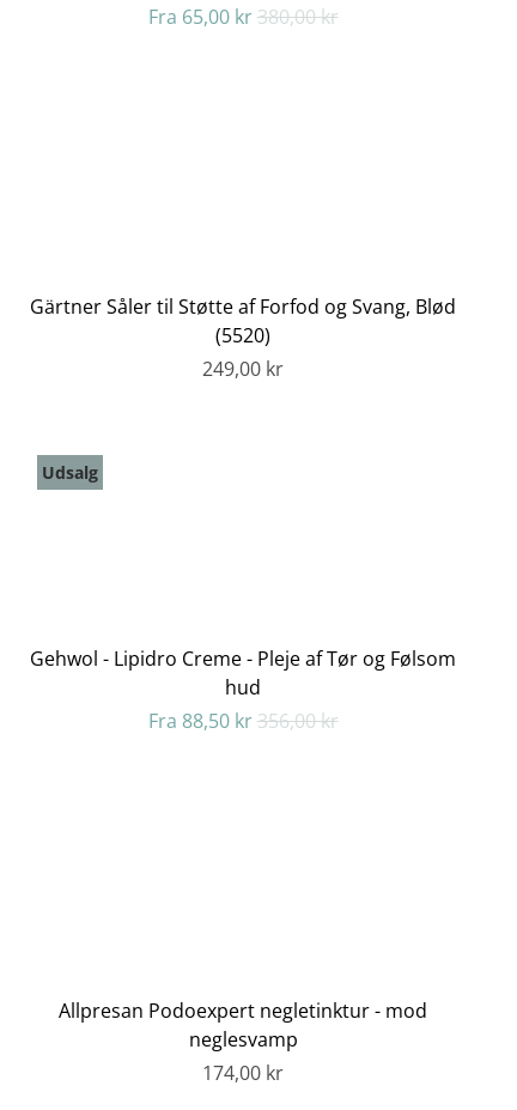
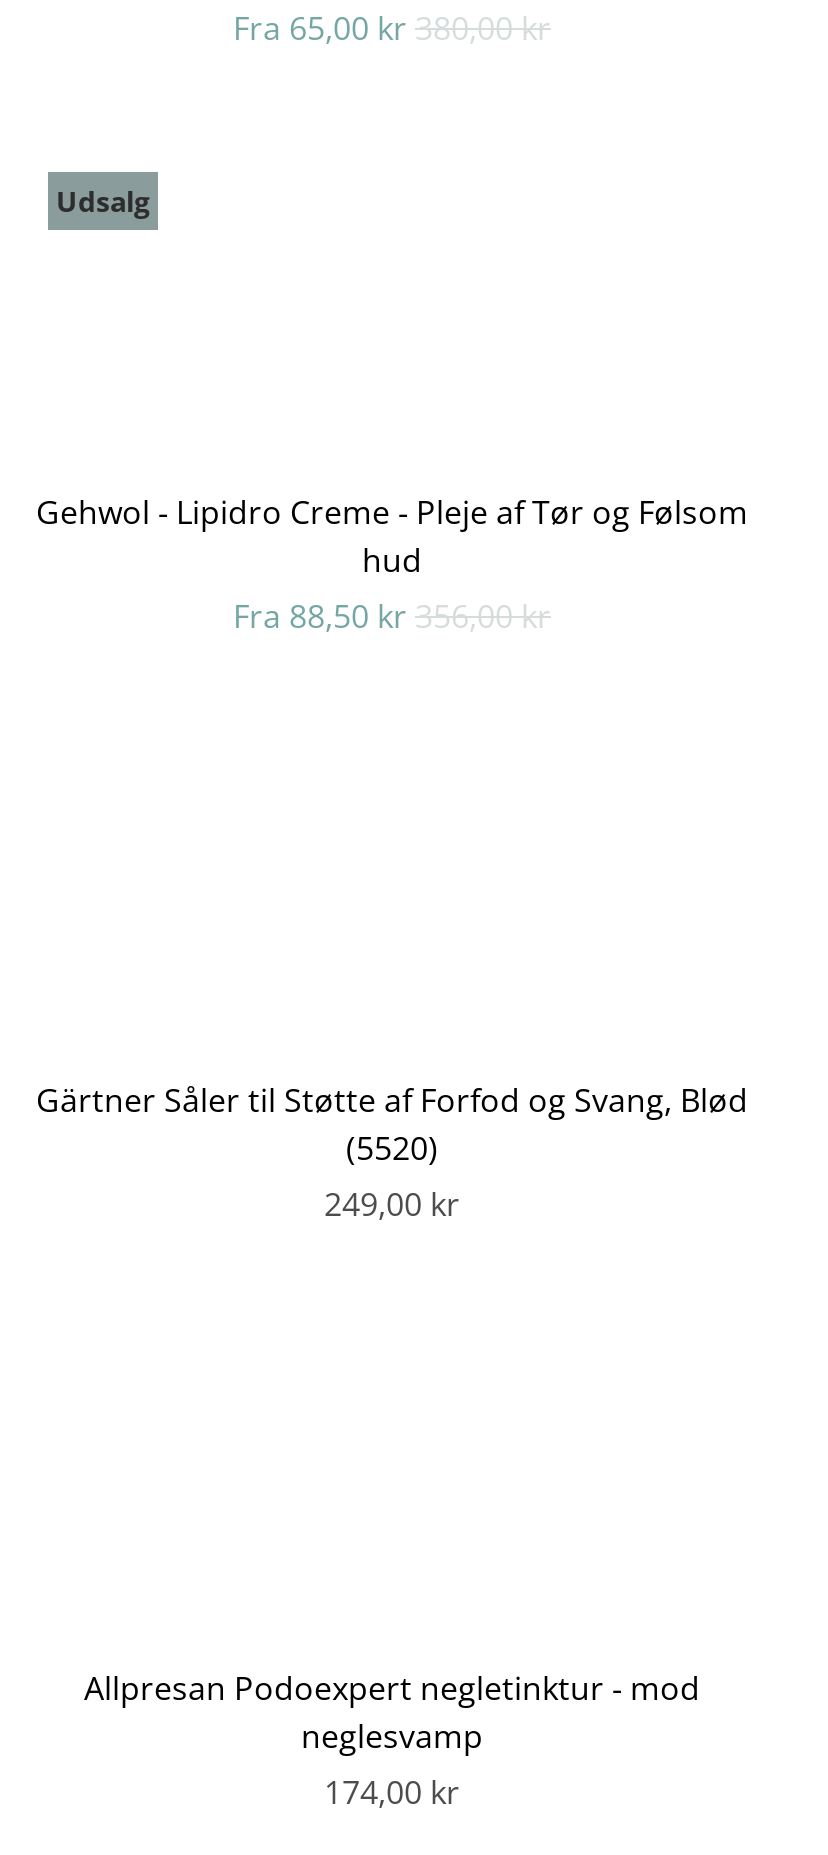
moved down: Gärtner Såler til Støtte af Forfod og Svang, Blød | (5520) | 249,00 kr

moved up: Udsalg | Gehwol - Lipidro Creme - Pleje af Tør og Følsom | hud
